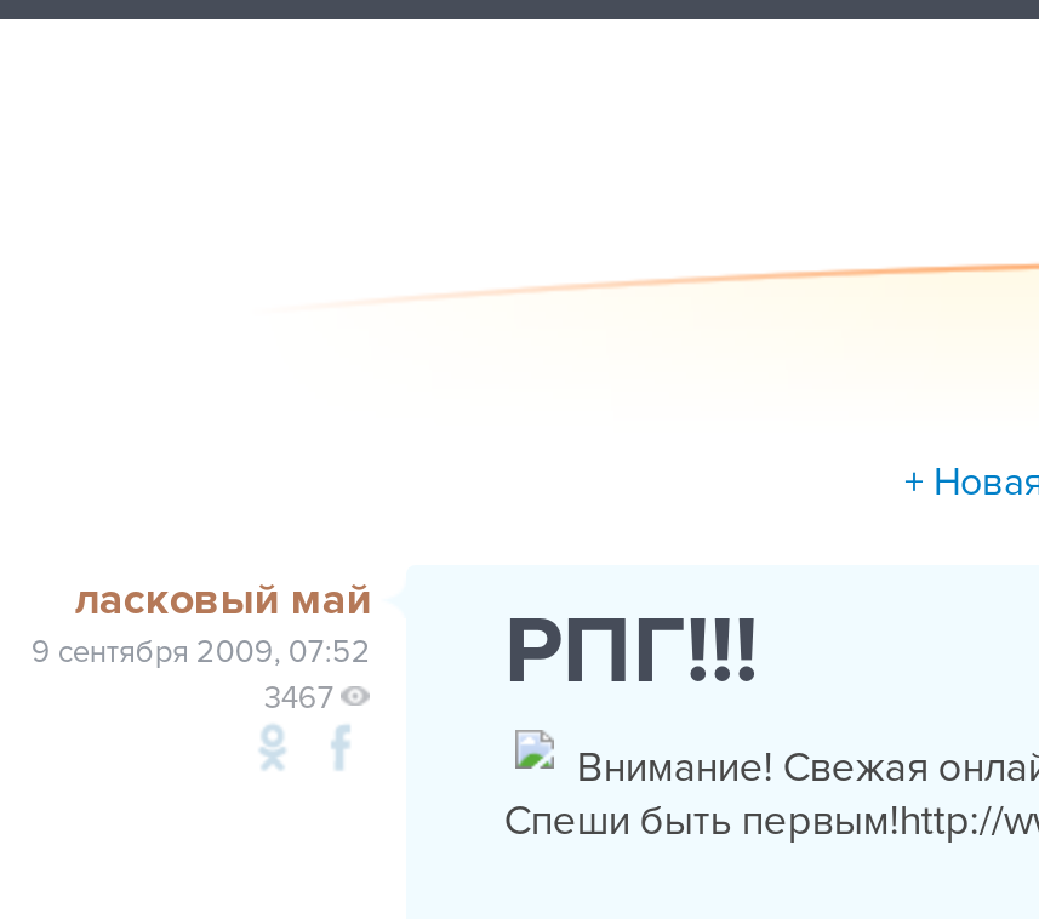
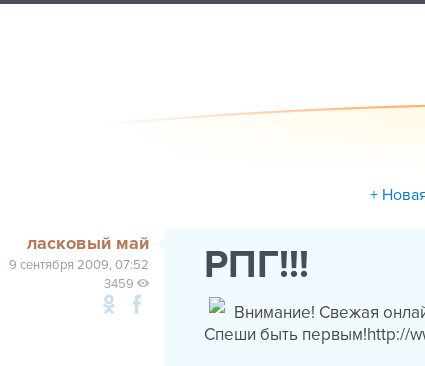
- 3467
+ 3459
